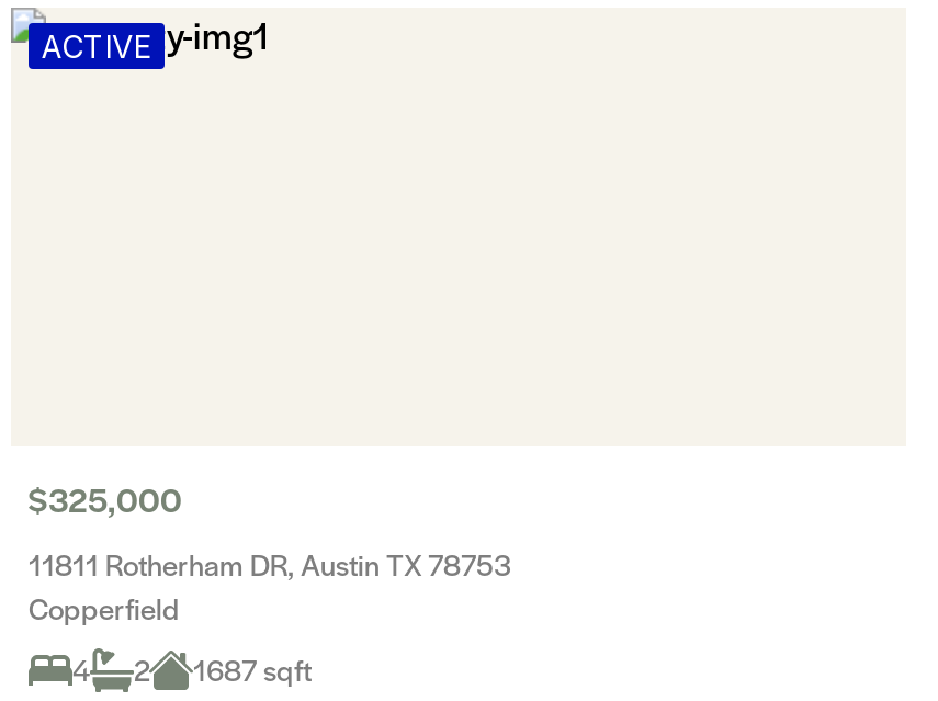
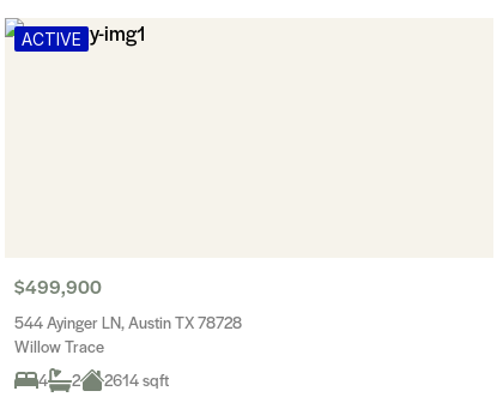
- $325,000
+ $499,900

- 11811 Rotherham DR, Austin TX 78753
- Copperfield
+ 544 Ayinger LN, Austin TX 78728
+ Willow Trace

- 4 2 1687 sqft
+ 4 2 2614 sqft
